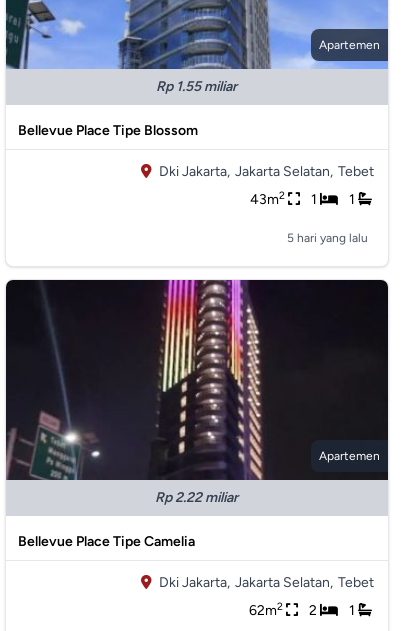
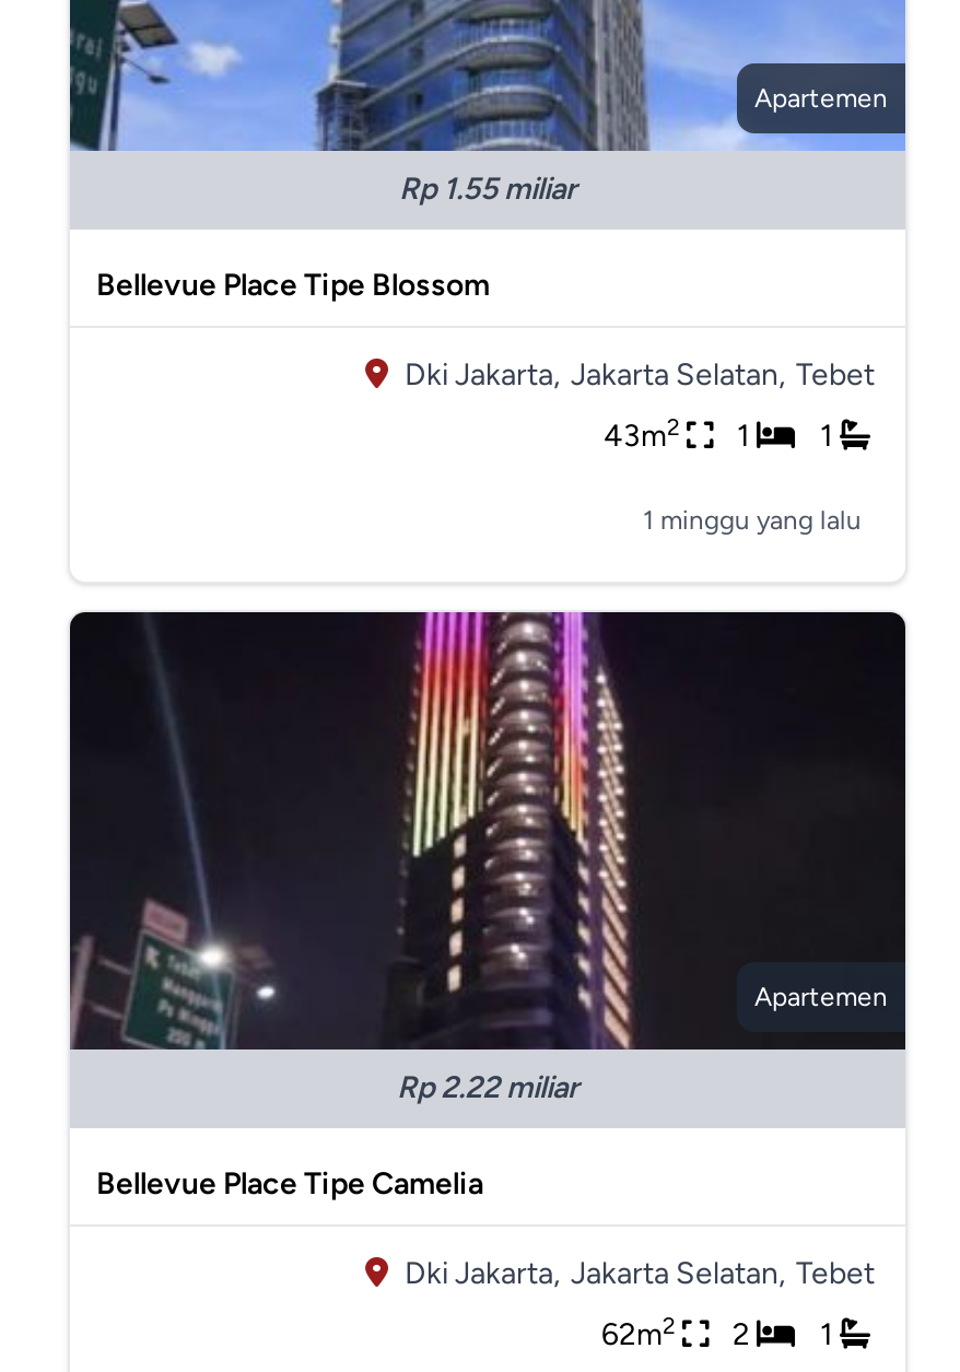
- 5 hari yang lalu
+ 1 minggu yang lalu
